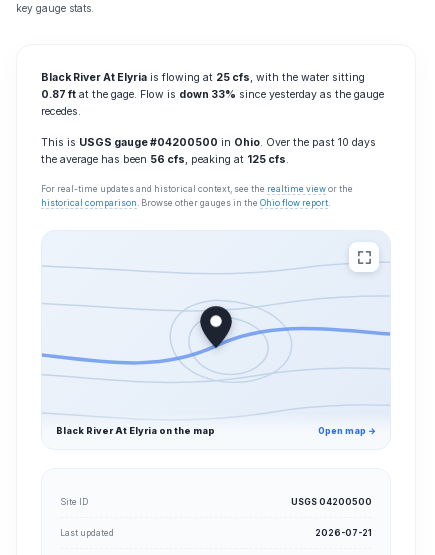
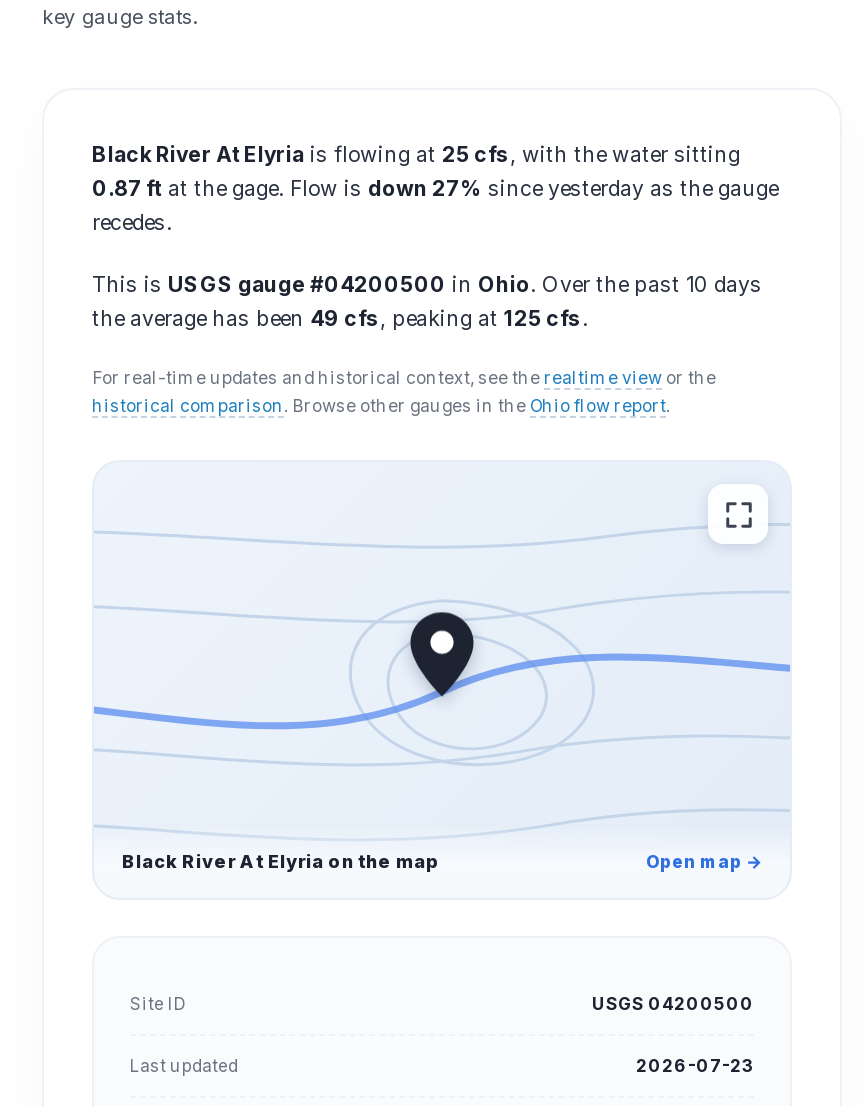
- 0.87 ft at the gage. Flow is down 33% since yesterday as the gauge
+ 0.87 ft at the gage. Flow is down 27% since yesterday as the gauge

- the average has been 56 cfs, peaking at 125 cfs.
+ the average has been 49 cfs, peaking at 125 cfs.

- 2026-07-21
+ 2026-07-23
